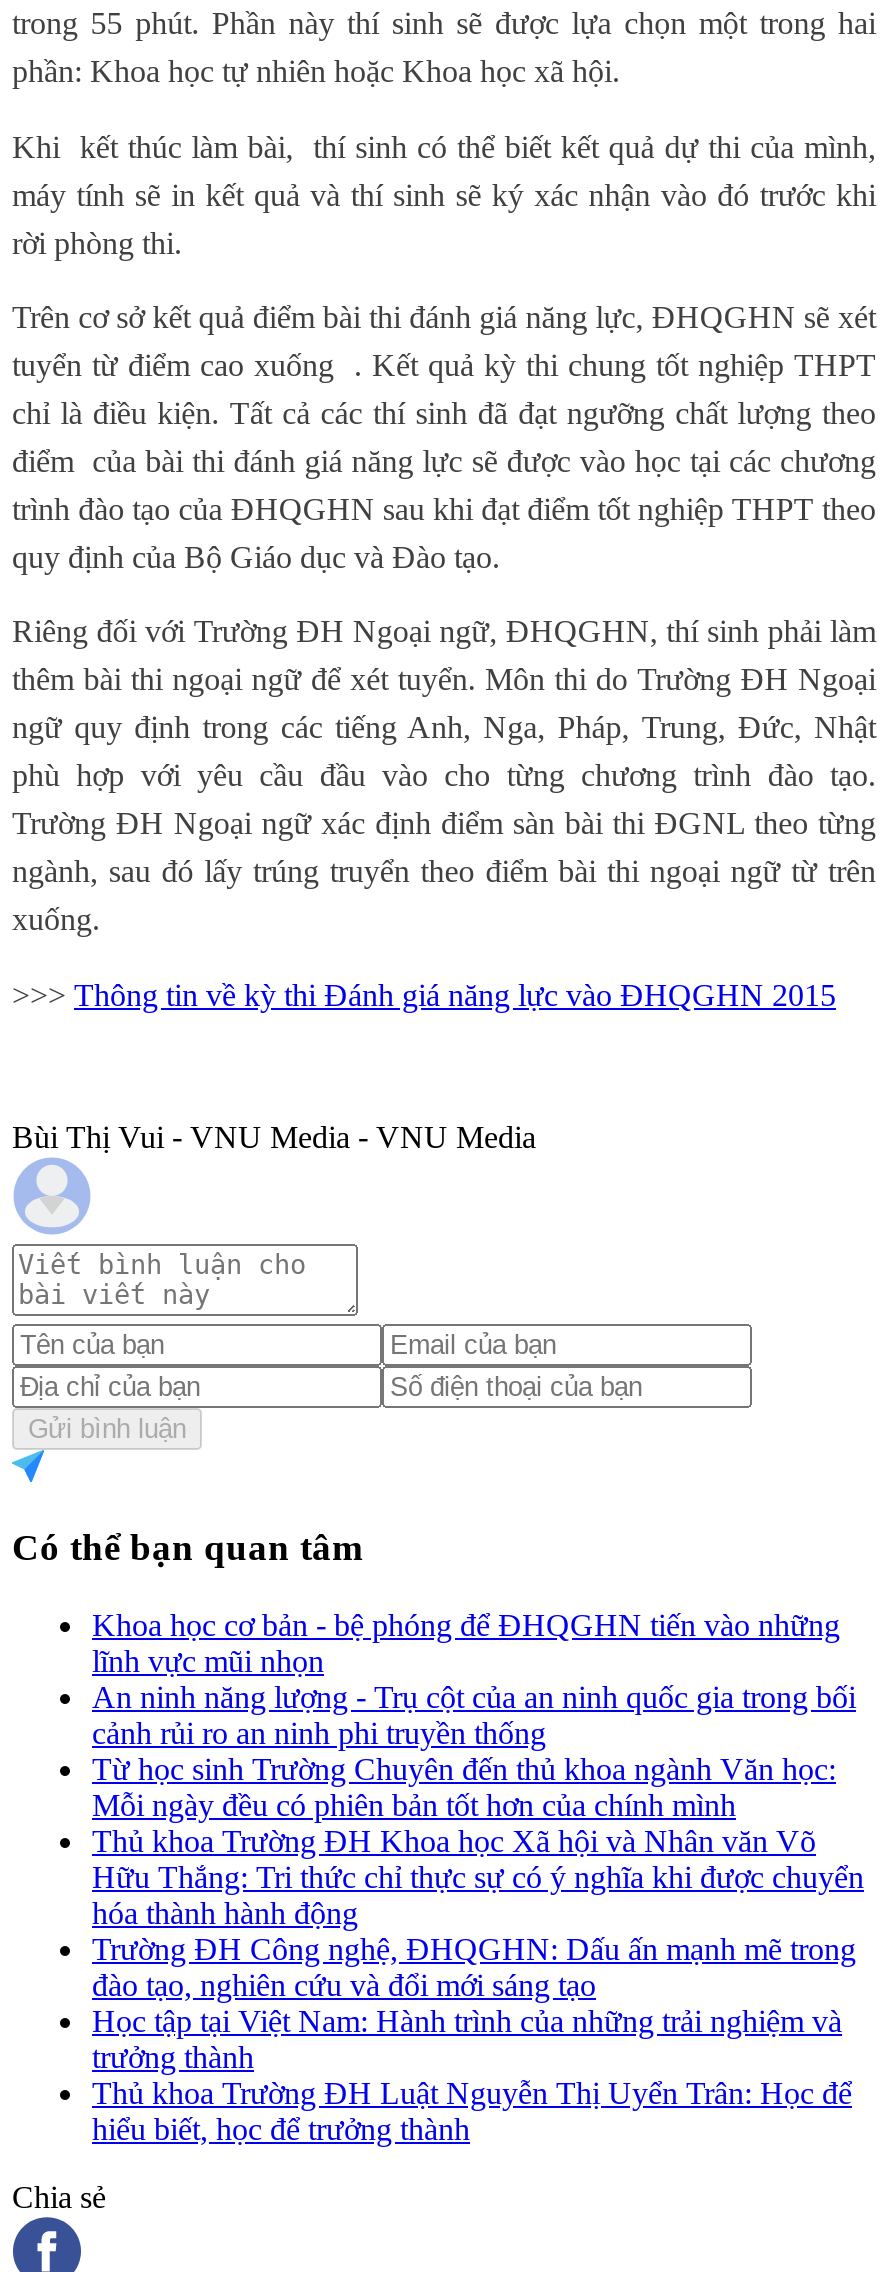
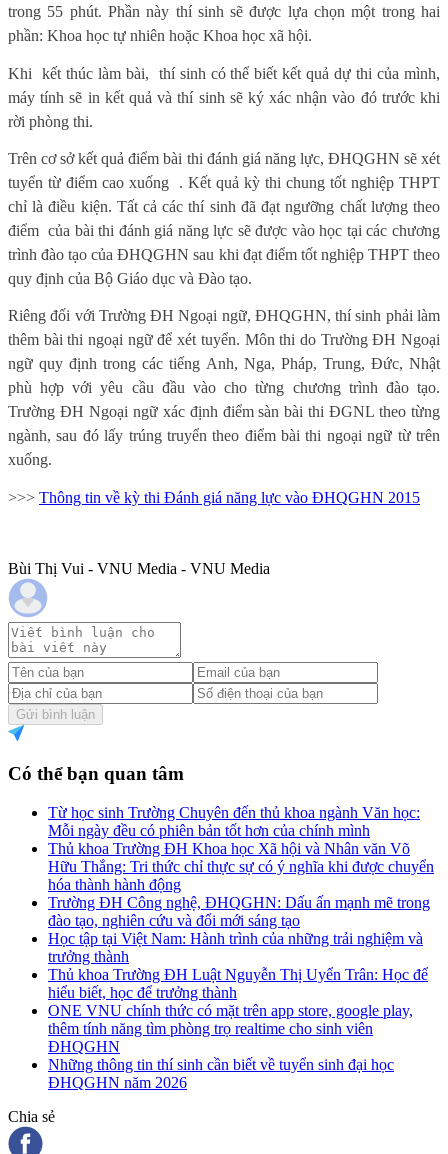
- Khoa học cơ bản - bệ phóng để ĐHQGHN tiến vào những
- lĩnh vực mũi nhọn
- An ninh năng lượng - Trụ cột của an ninh quốc gia trong bối
- cảnh rủi ro an ninh phi truyền thống

moved up: Từ học sinh Trường Chuyên đến thủ khoa ngành Văn học: | Mỗi ngày đều có phiên bản tốt hơn của chính mình | Thủ khoa Trường ĐH Khoa học Xã hội và Nhân văn Võ | ... | Thủ khoa Trường ĐH Luật Nguyễn Thị Uyển Trân: Học để | hiểu biết, học để trưởng thành

+ ONE VNU chính thức có mặt trên app store, google play,
+ thêm tính năng tìm phòng trọ realtime cho sinh viên
+ ĐHQGHN
+ Những thông tin thí sinh cần biết về tuyển sinh đại học
+ ĐHQGHN năm 2026
